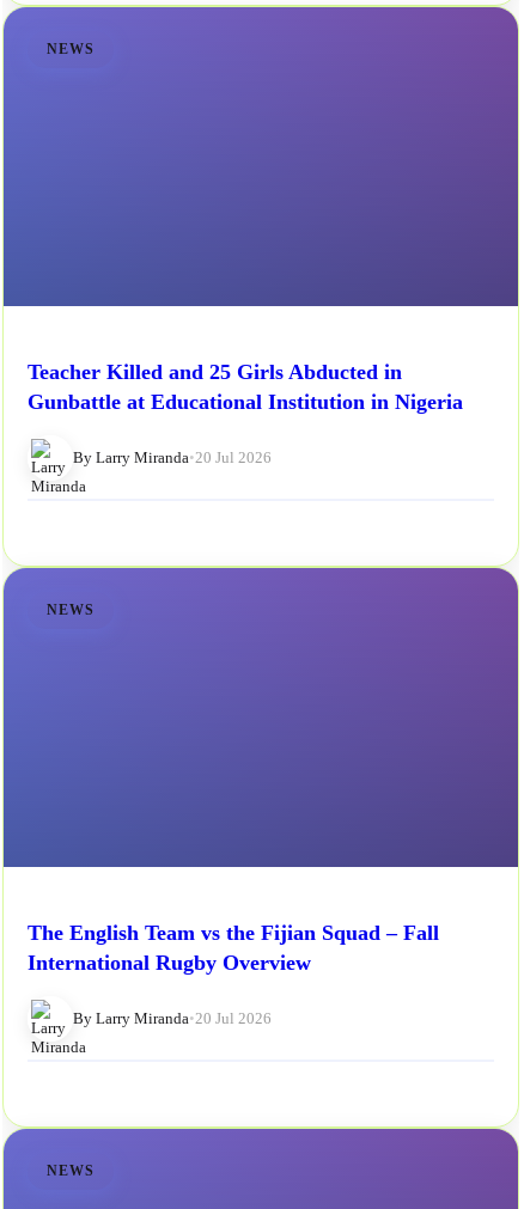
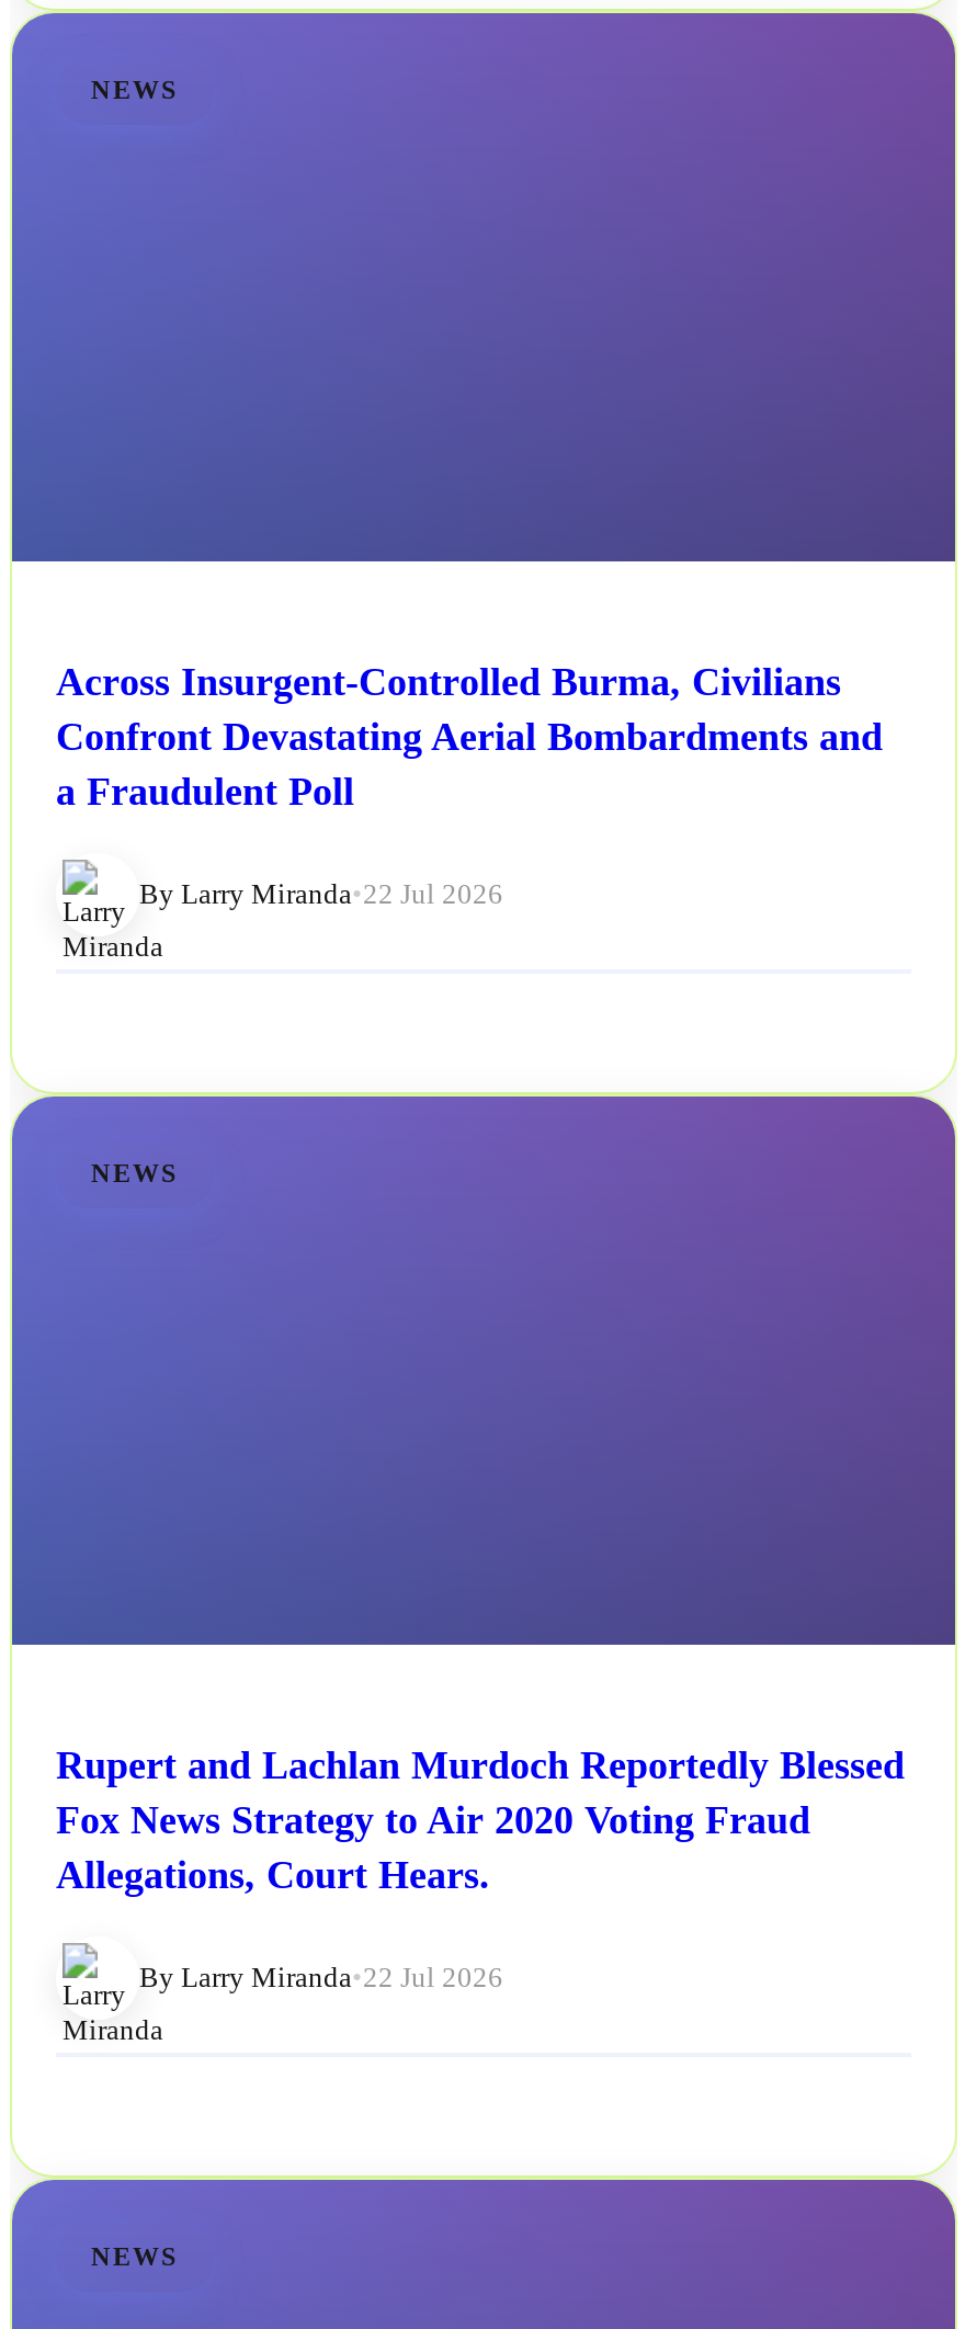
- Teacher Killed and 25 Girls Abducted in
- Gunbattle at Educational Institution in Nigeria
+ Across Insurgent-Controlled Burma, Civilians
+ Confront Devastating Aerial Bombardments and
+ a Fraudulent Poll

- By Larry Miranda • 20 Jul 2026
+ By Larry Miranda • 22 Jul 2026

- The English Team vs the Fijian Squad – Fall
- International Rugby Overview
+ Rupert and Lachlan Murdoch Reportedly Blessed
+ Fox News Strategy to Air 2020 Voting Fraud
+ Allegations, Court Hears.

- By Larry Miranda • 20 Jul 2026
+ By Larry Miranda • 22 Jul 2026
